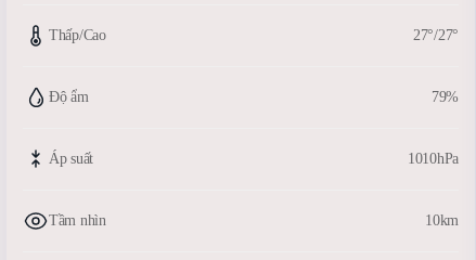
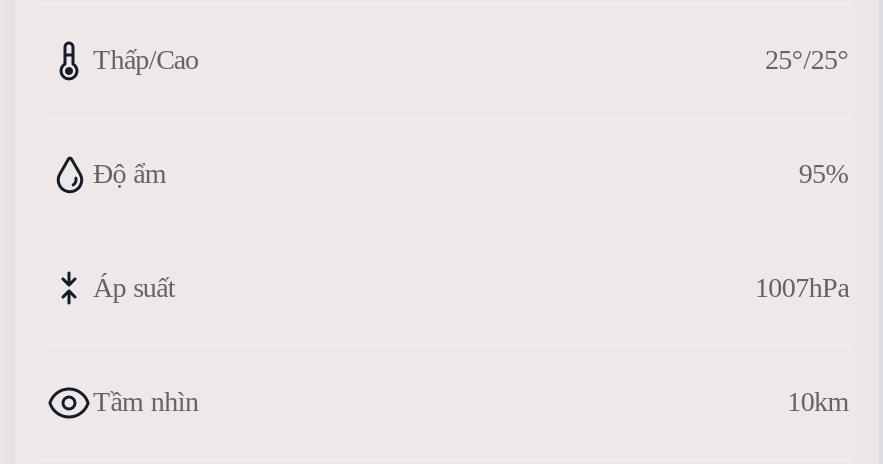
- 27°/27°
+ 25°/25°

- 79%
+ 95%

- 1010hPa
+ 1007hPa
